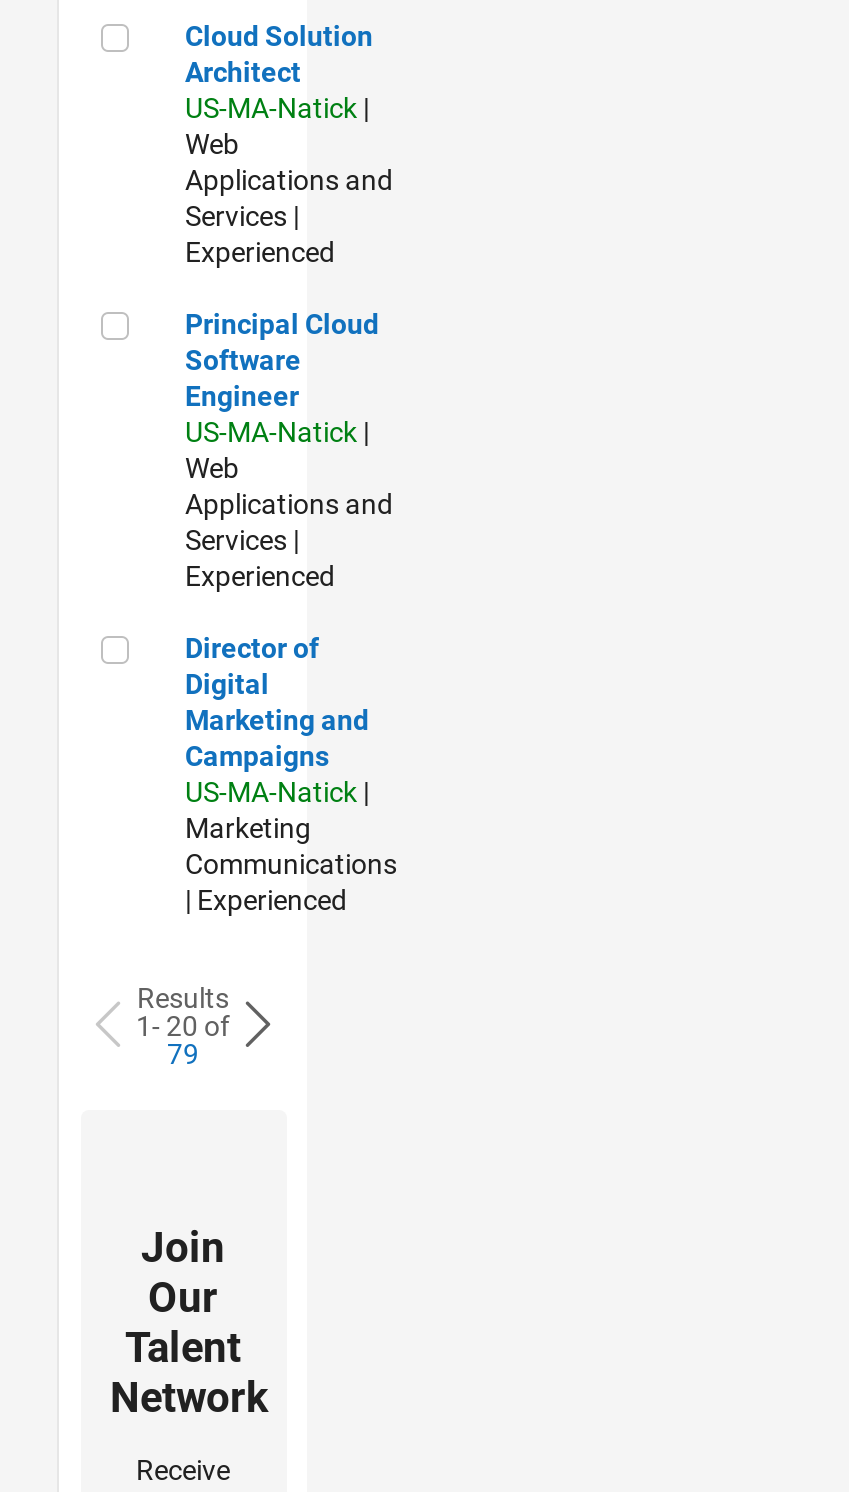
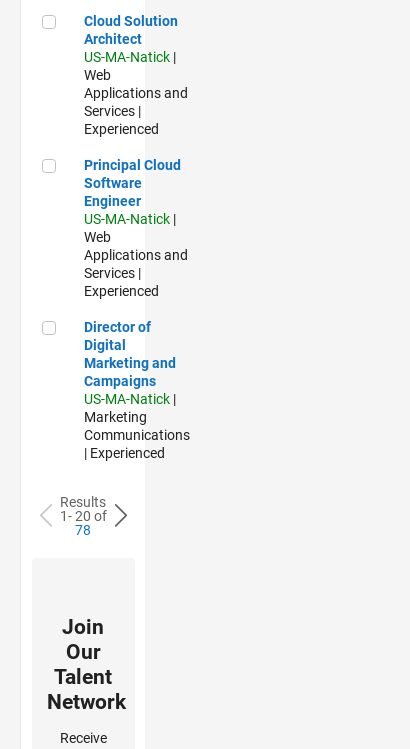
- 79
+ 78
